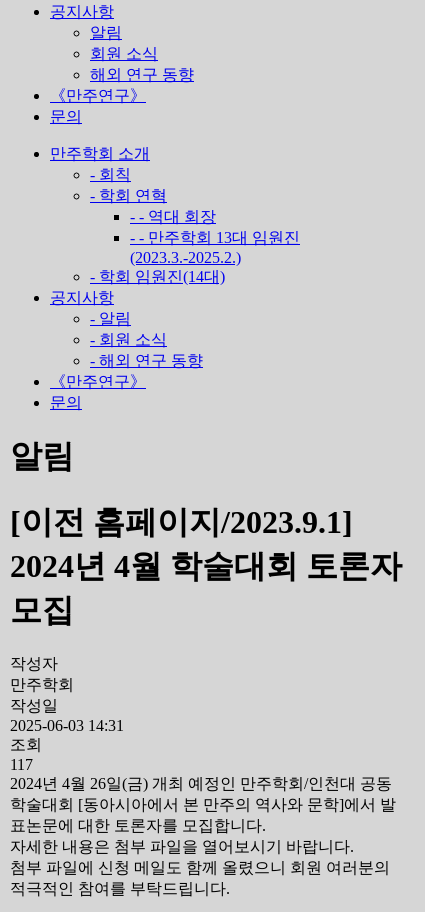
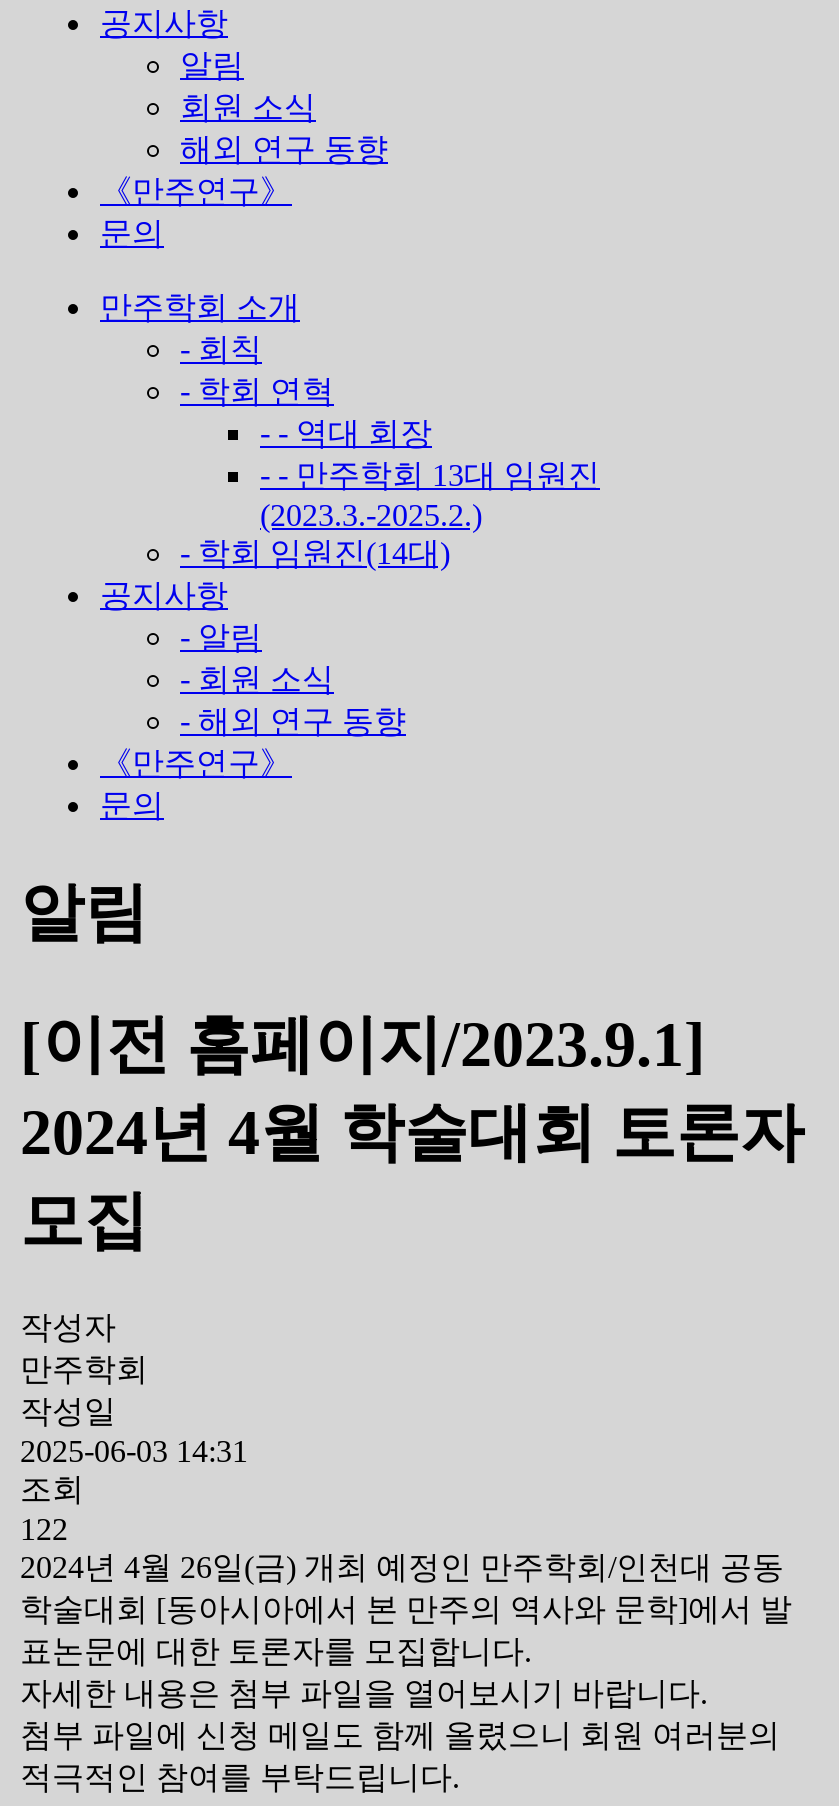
- 117
+ 122
